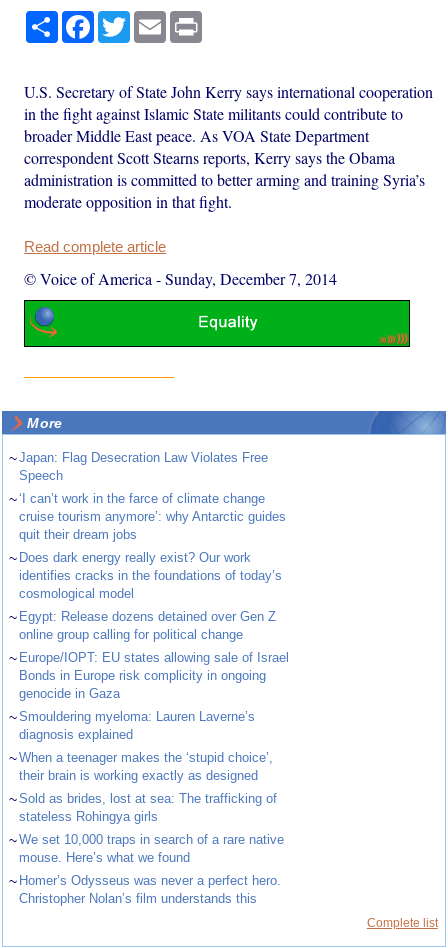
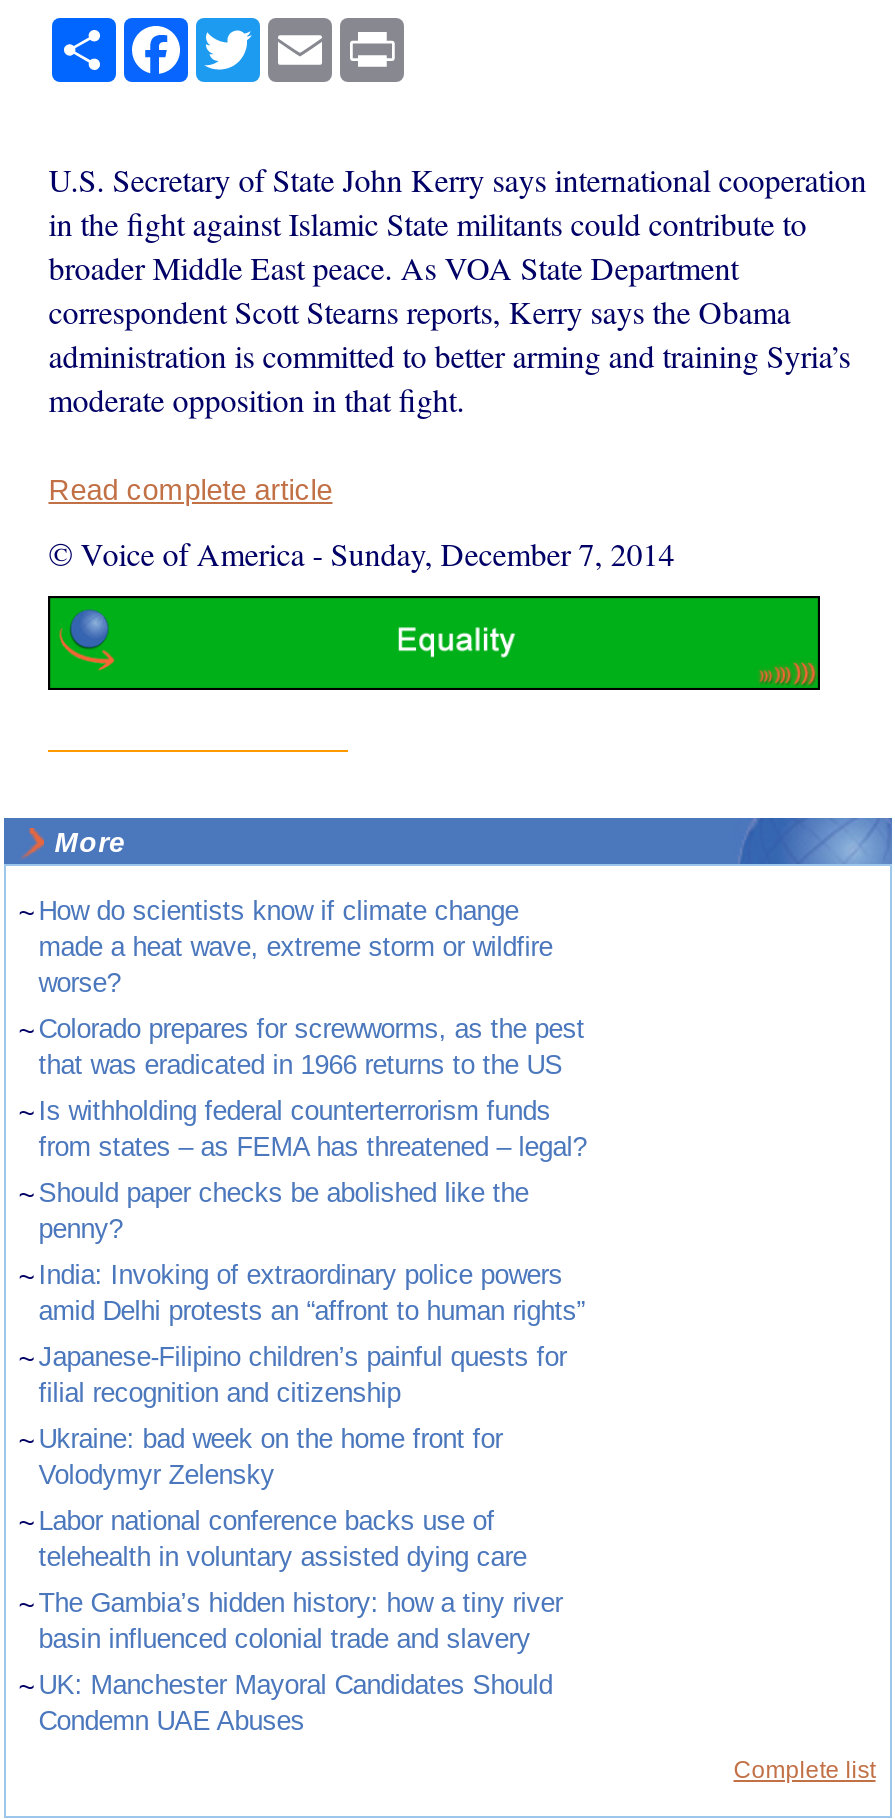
- ~ Japan: Flag Desecration Law Violates Free
- Speech
+ ~ How do scientists know if climate change
+ made a heat wave, extreme storm or wildfire
+ worse?

- ~ ‘I can’t work in the farce of climate change
- cruise tourism anymore’: why Antarctic guides
- quit their dream jobs
+ ~ Colorado prepares for screwworms, as the pest
+ that was eradicated in 1966 returns to the US

- ~ Does dark energy really exist? Our work
- identifies cracks in the foundations of today’s
- cosmological model
+ ~ Is withholding federal counterterrorism funds
+ from states – as FEMA has threatened – legal?

- ~ Egypt: Release dozens detained over Gen Z
- online group calling for political change
+ ~ Should paper checks be abolished like the
+ penny?

- ~ Europe/IOPT: EU states allowing sale of Israel
- Bonds in Europe risk complicity in ongoing
- genocide in Gaza
+ ~ India: Invoking of extraordinary police powers
+ amid Delhi protests an “affront to human rights”

- ~ Smouldering myeloma: Lauren Laverne’s
- diagnosis explained
+ ~ Japanese-Filipino children’s painful quests for
+ filial recognition and citizenship

- ~ When a teenager makes the ‘stupid choice’,
- their brain is working exactly as designed
+ ~ Ukraine: bad week on the home front for
+ Volodymyr Zelensky

- ~ Sold as brides, lost at sea: The trafficking of
- stateless Rohingya girls
+ ~ Labor national conference backs use of
+ telehealth in voluntary assisted dying care

- ~ We set 10,000 traps in search of a rare native
- mouse. Here’s what we found
+ ~ The Gambia’s hidden history: how a tiny river
+ basin influenced colonial trade and slavery

- ~ Homer’s Odysseus was never a perfect hero.
- Christopher Nolan’s film understands this
+ ~ UK: Manchester Mayoral Candidates Should
+ Condemn UAE Abuses
